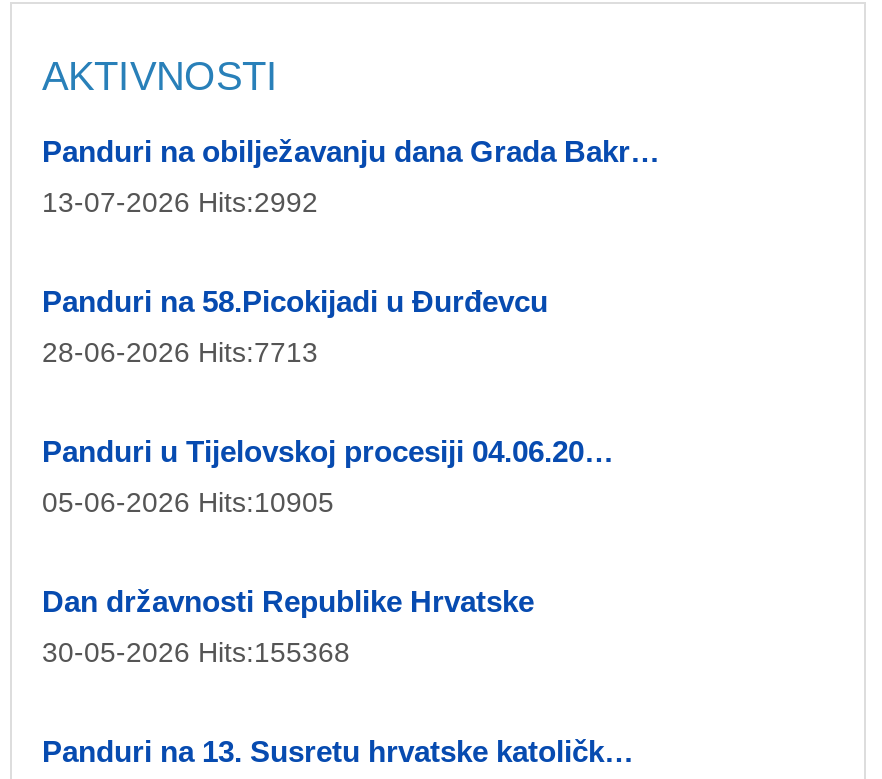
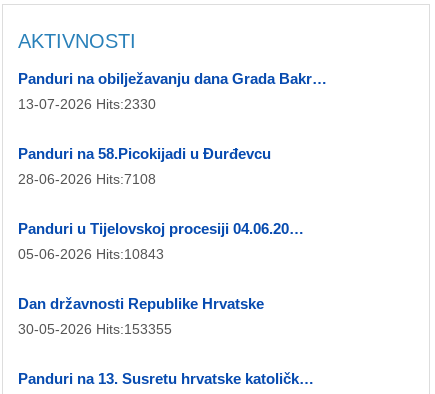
- 13-07-2026 Hits:2992
+ 13-07-2026 Hits:2330

- 28-06-2026 Hits:7713
+ 28-06-2026 Hits:7108

- 05-06-2026 Hits:10905
+ 05-06-2026 Hits:10843

- 30-05-2026 Hits:155368
+ 30-05-2026 Hits:153355
